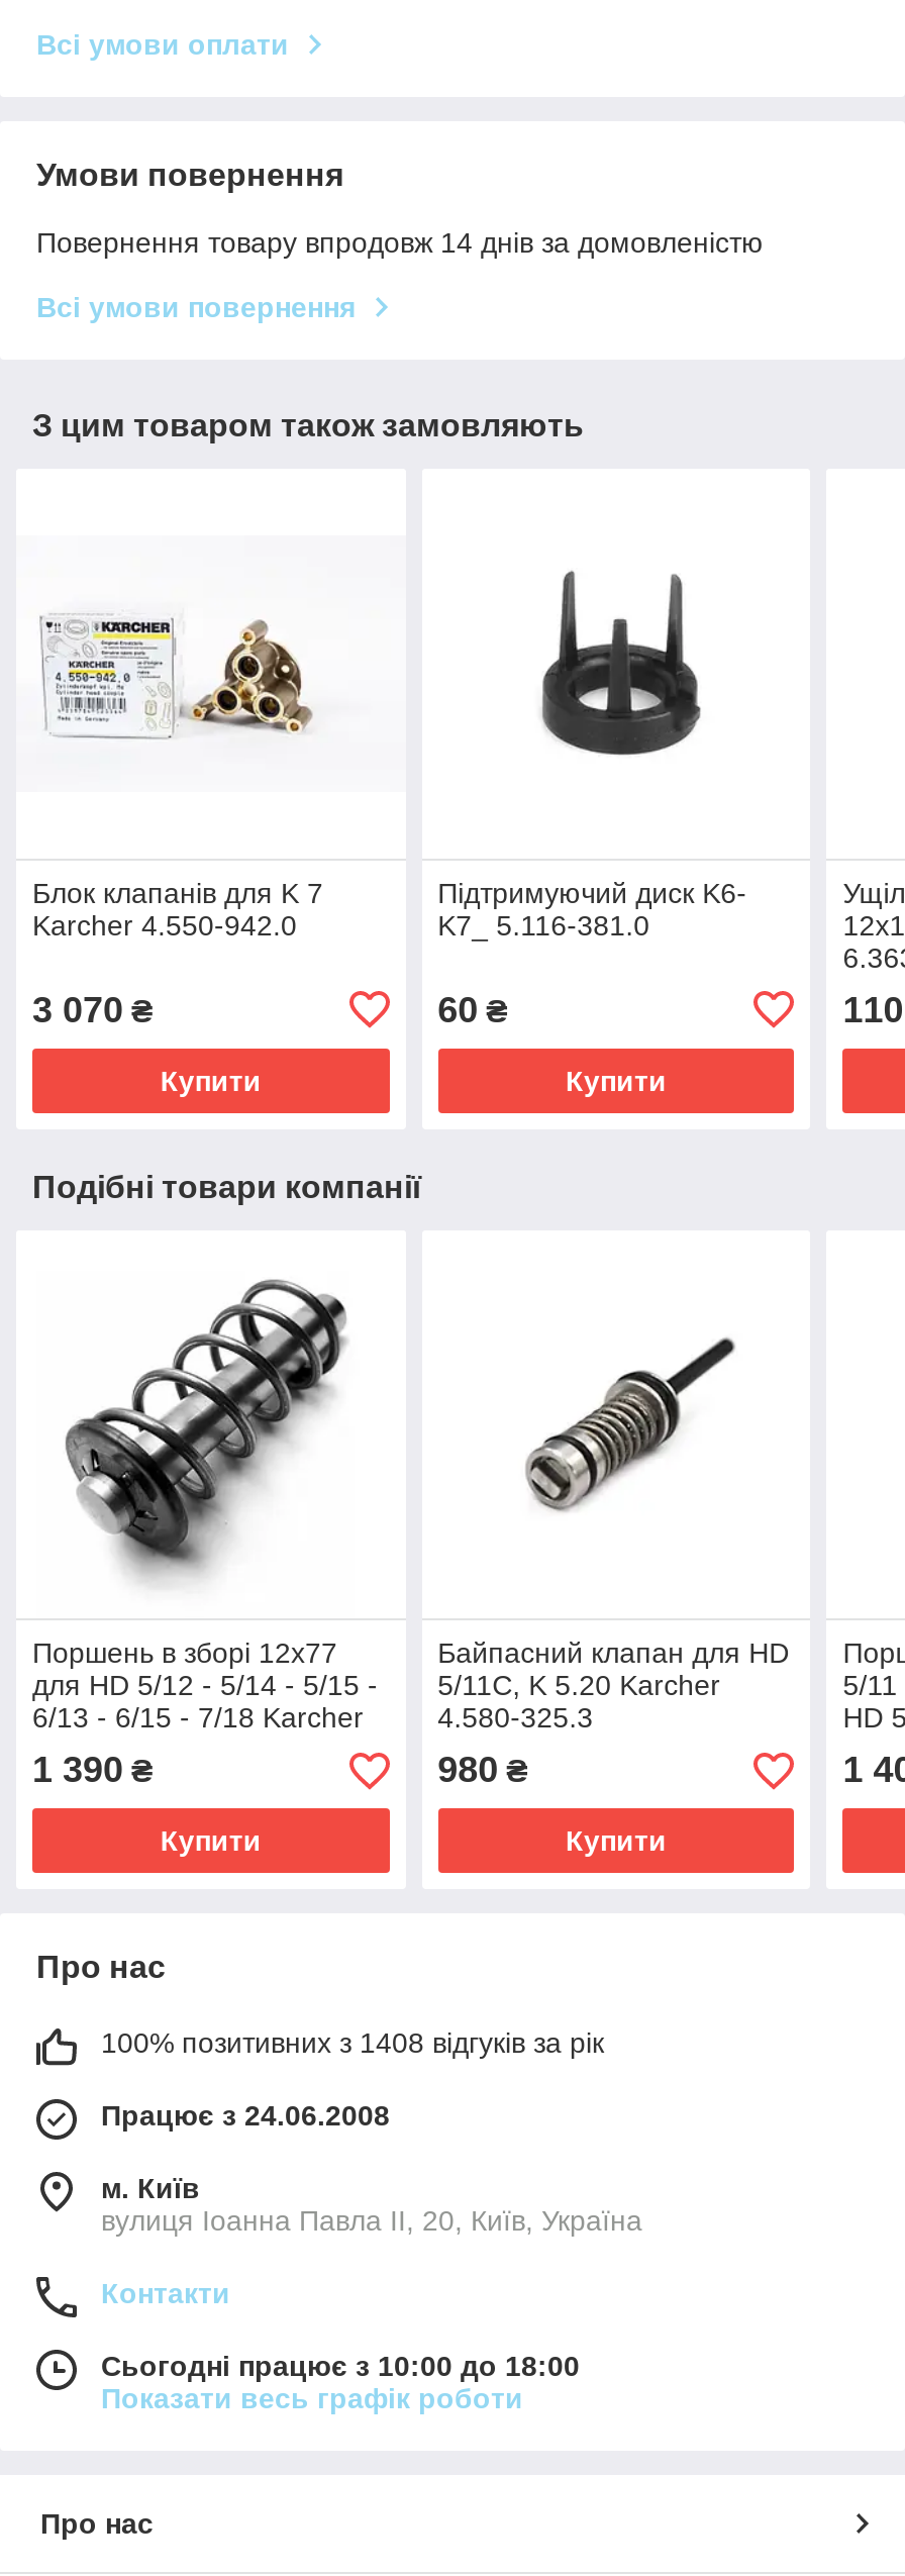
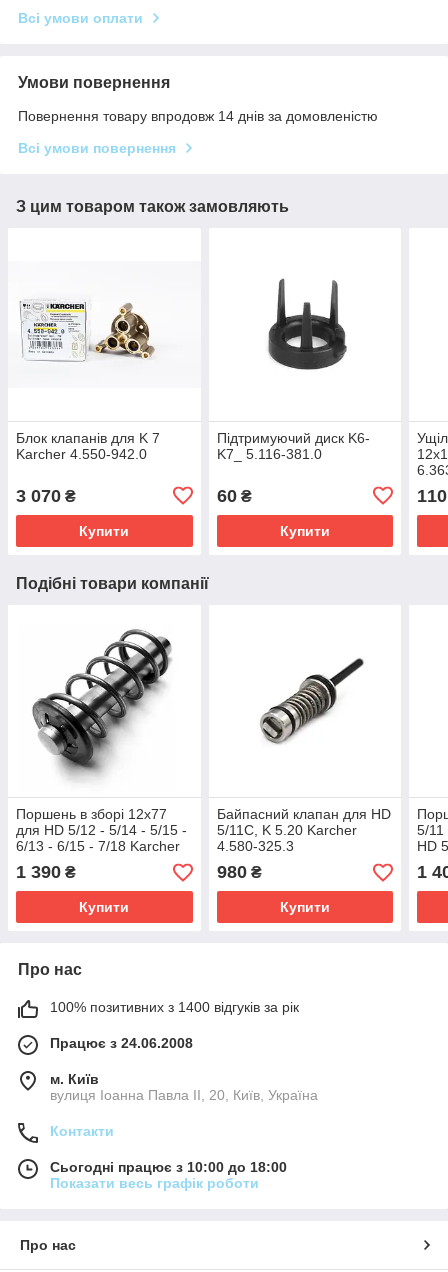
- 100% позитивних з 1408 відгуків за рік
+ 100% позитивних з 1400 відгуків за рік
